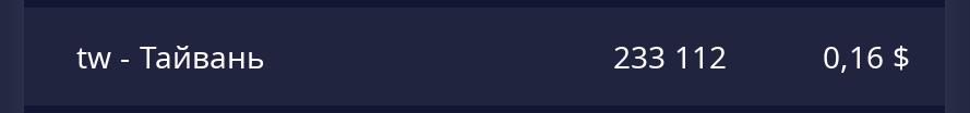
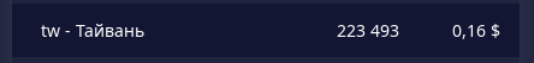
- 233 112
+ 223 493
